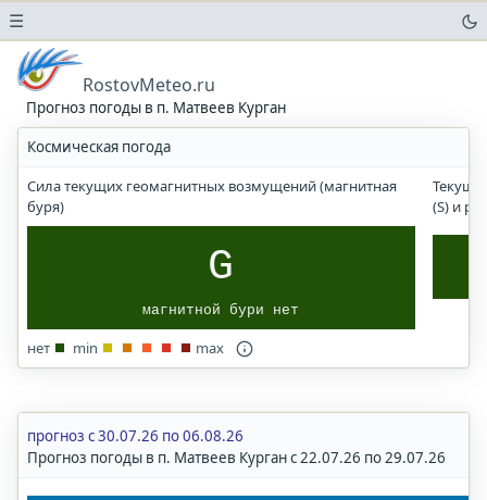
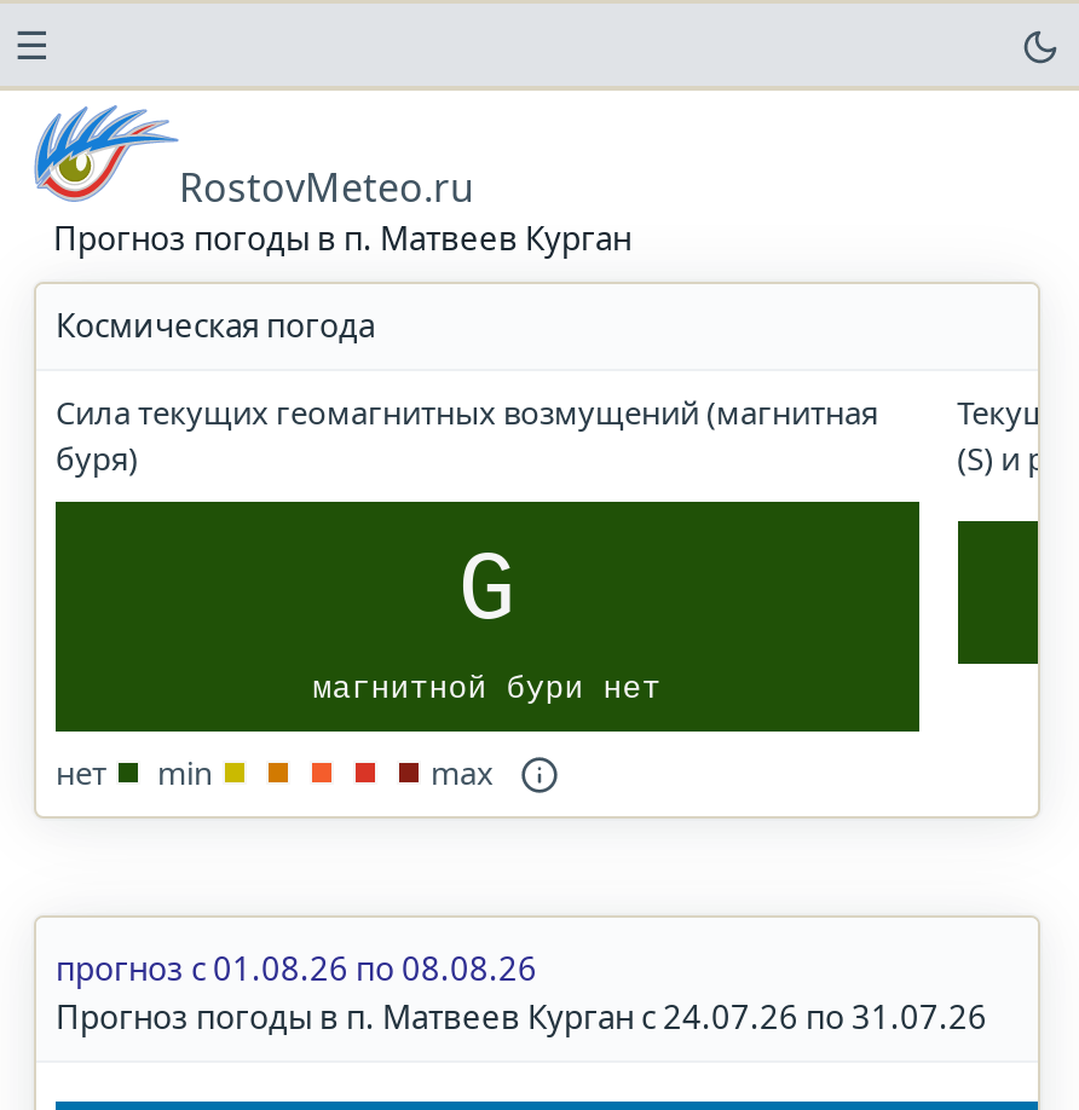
- прогноз с 30.07.26 по 06.08.26
+ прогноз с 01.08.26 по 08.08.26

- Прогноз погоды в п. Матвеев Курган с 22.07.26 по 29.07.26
+ Прогноз погоды в п. Матвеев Курган с 24.07.26 по 31.07.26
